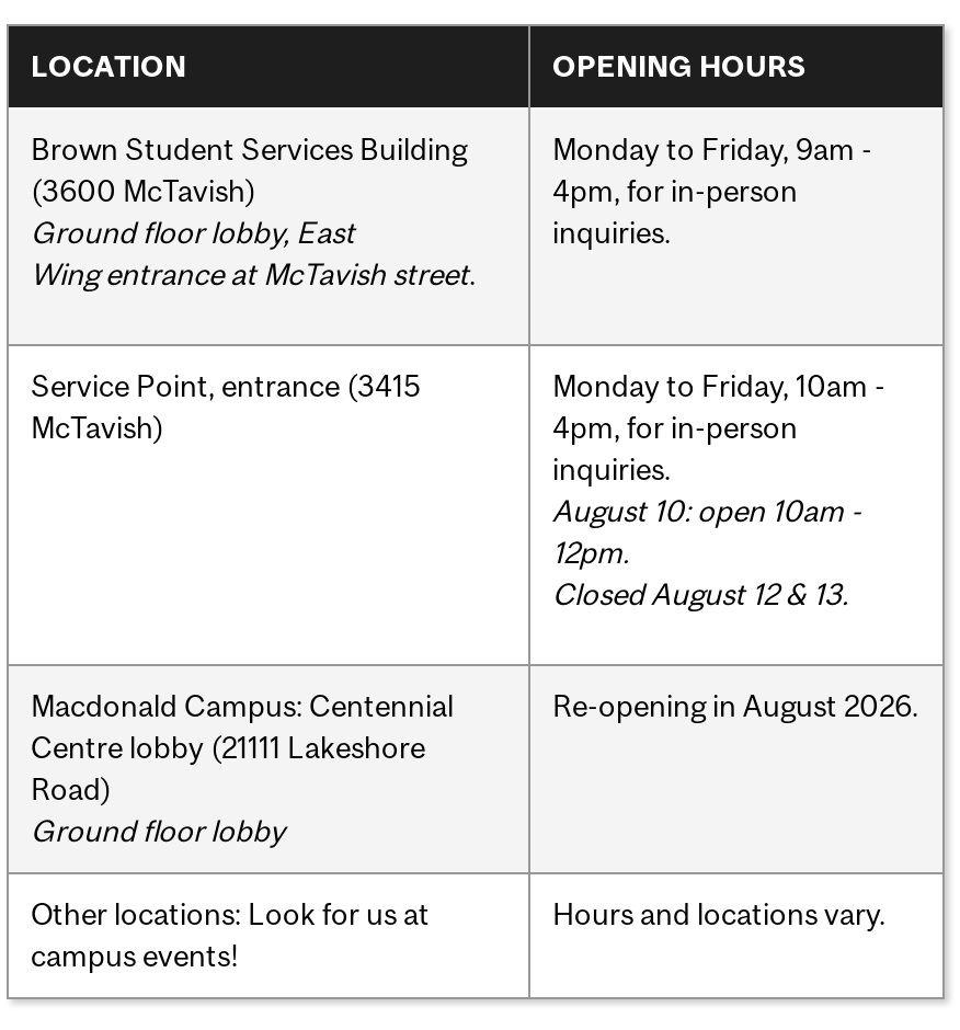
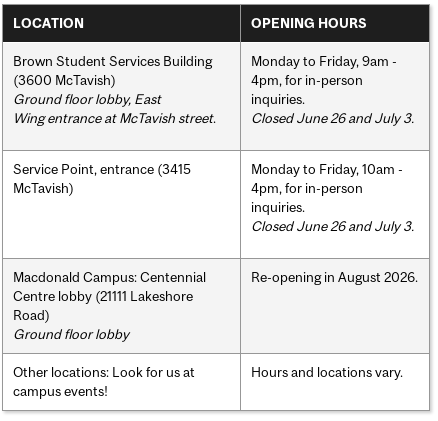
+ Closed June 26 and July 3.

- August 10: open 10am -
- 12pm.
- Closed August 12 & 13.
+ Closed June 26 and July 3.
